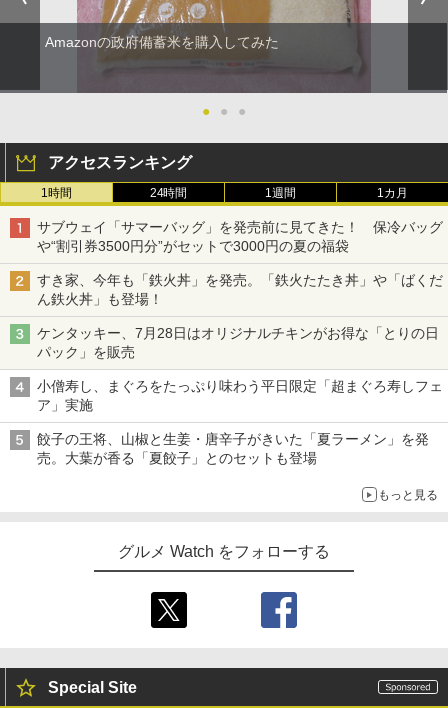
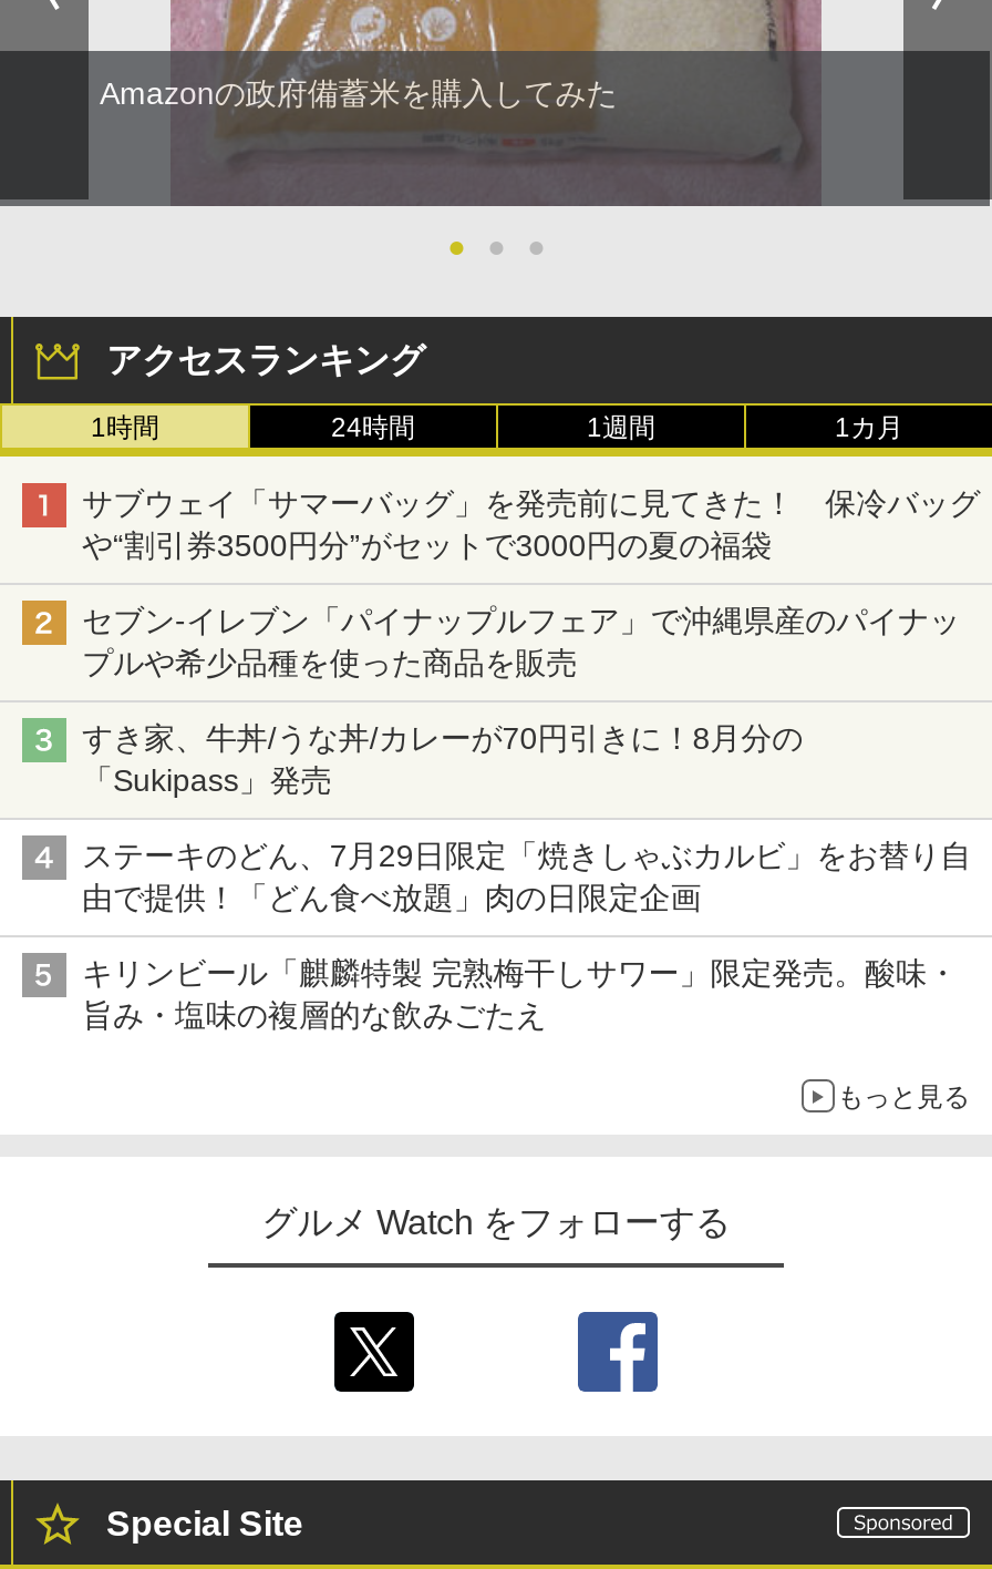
- すき家、今年も「鉄火丼」を発売。「鉄火たたき丼」や「ばくだ
- ん鉄火丼」も登場！
+ セブン-イレブン「パイナップルフェア」で沖縄県産のパイナッ
+ プルや希少品種を使った商品を販売

- ケンタッキー、7月28日はオリジナルチキンがお得な「とりの日
- パック」を販売
+ すき家、牛丼/うな丼/カレーが70円引きに！8月分の
+ 「Sukipass」発売

- 小僧寿し、まぐろをたっぷり味わう平日限定「超まぐろ寿しフェ
- ア」実施
+ ステーキのどん、7月29日限定「焼きしゃぶカルビ」をお替り自
+ 由で提供！「どん食べ放題」肉の日限定企画

- 餃子の王将、山椒と生姜・唐辛子がきいた「夏ラーメン」を発
- 売。大葉が香る「夏餃子」とのセットも登場
+ キリンビール「麒麟特製 完熟梅干しサワー」限定発売。酸味・
+ 旨み・塩味の複層的な飲みごたえ
